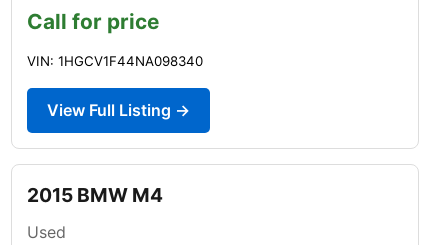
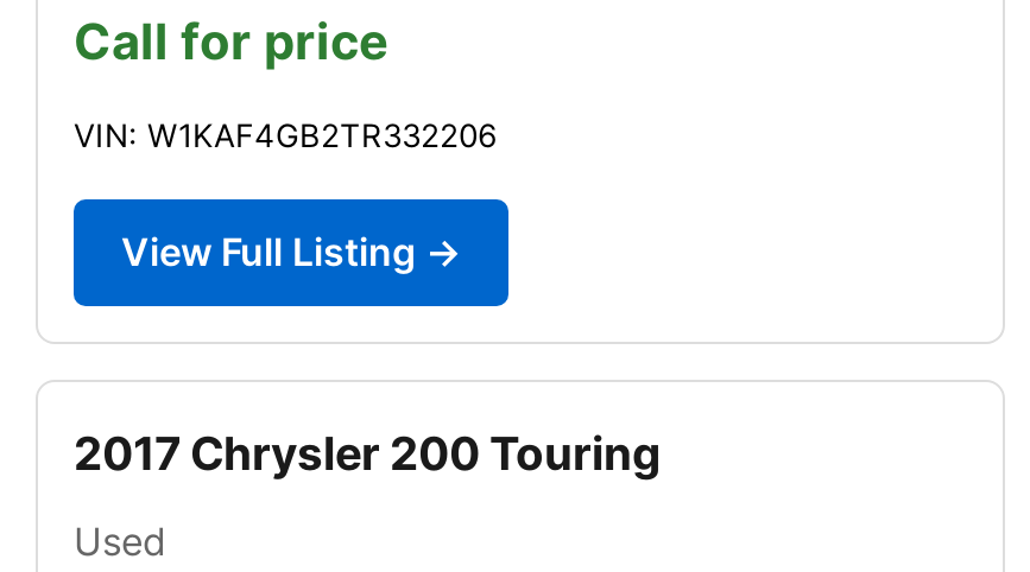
- VIN: 1HGCV1F44NA098340
+ VIN: W1KAF4GB2TR332206

- 2015 BMW M4
+ 2017 Chrysler 200 Touring
